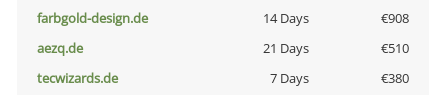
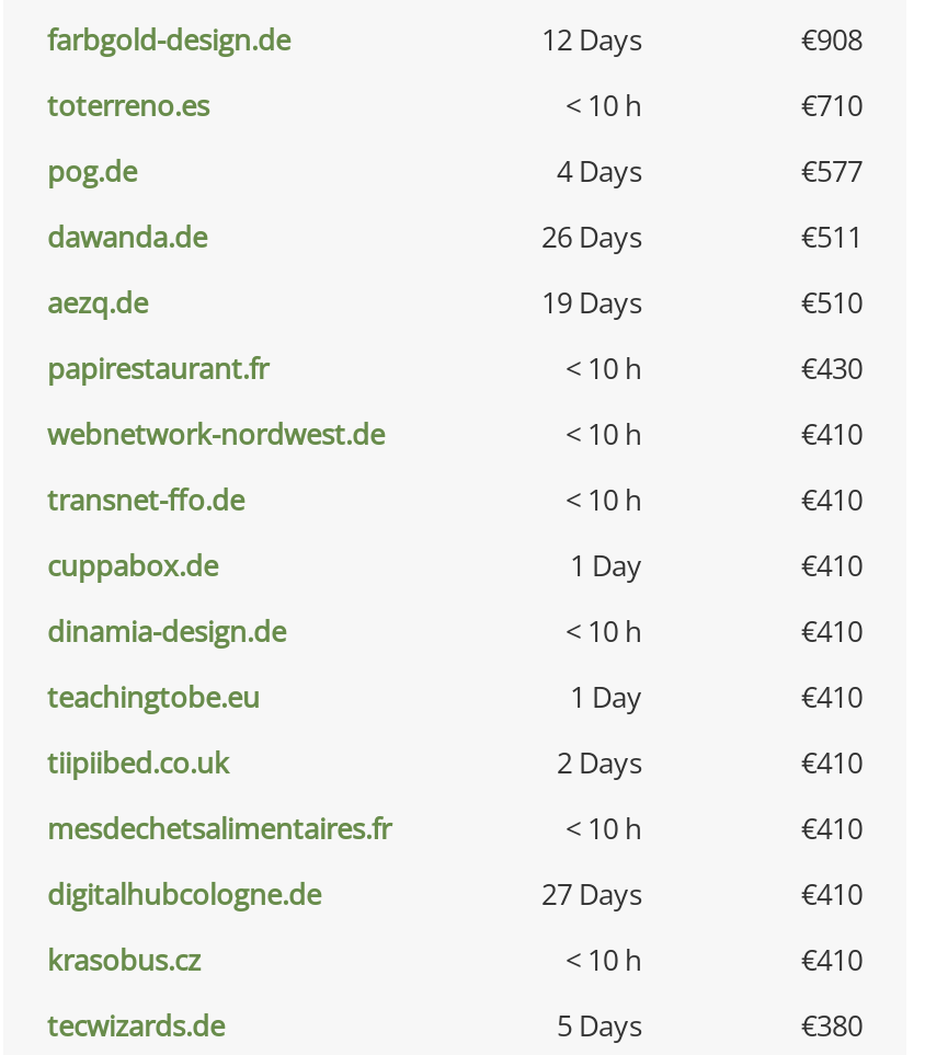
- 14 Days
+ 12 Days

+ toterreno.es
+ < 10 h
+ €710
+ pog.de
+ 4 Days
+ €577
+ dawanda.de
+ 26 Days
+ €511

- 21 Days
+ 19 Days

+ papirestaurant.fr
+ < 10 h
+ €430
+ webnetwork-nordwest.de
+ < 10 h
+ €410
+ transnet-ffo.de
+ < 10 h
+ €410
+ cuppabox.de
+ 1 Day
+ €410
+ dinamia-design.de
+ < 10 h
+ €410
+ teachingtobe.eu
+ 1 Day
+ €410
+ tiipiibed.co.uk
+ 2 Days
+ €410
+ mesdechetsalimentaires.fr
+ < 10 h
+ €410
+ digitalhubcologne.de
+ 27 Days
+ €410
+ krasobus.cz
+ < 10 h
+ €410

- 7 Days
+ 5 Days
